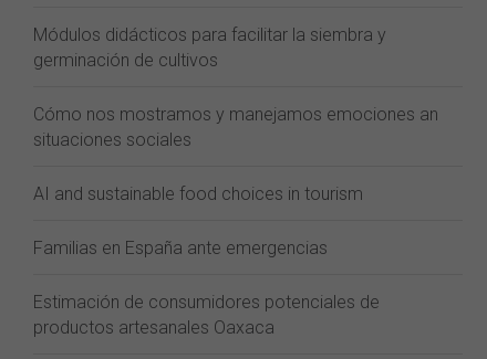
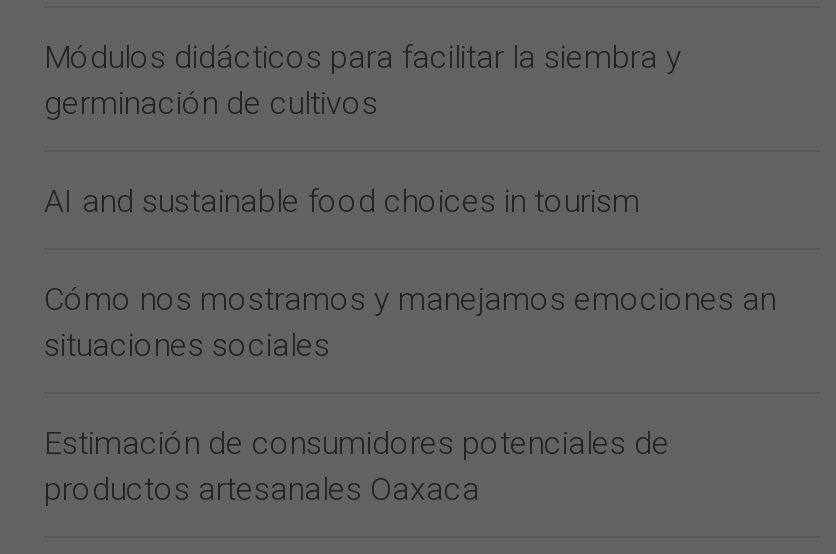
moved down: Cómo nos mostramos y manejamos emociones an | situaciones sociales

moved up: AI and sustainable food choices in tourism

- Familias en España ante emergencias
